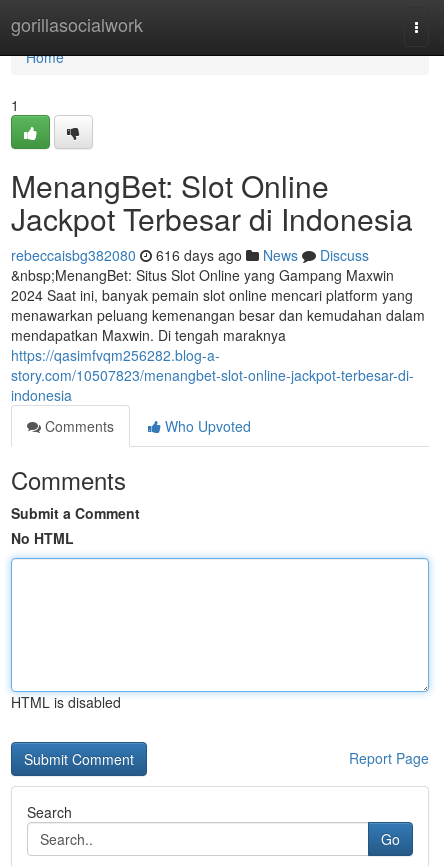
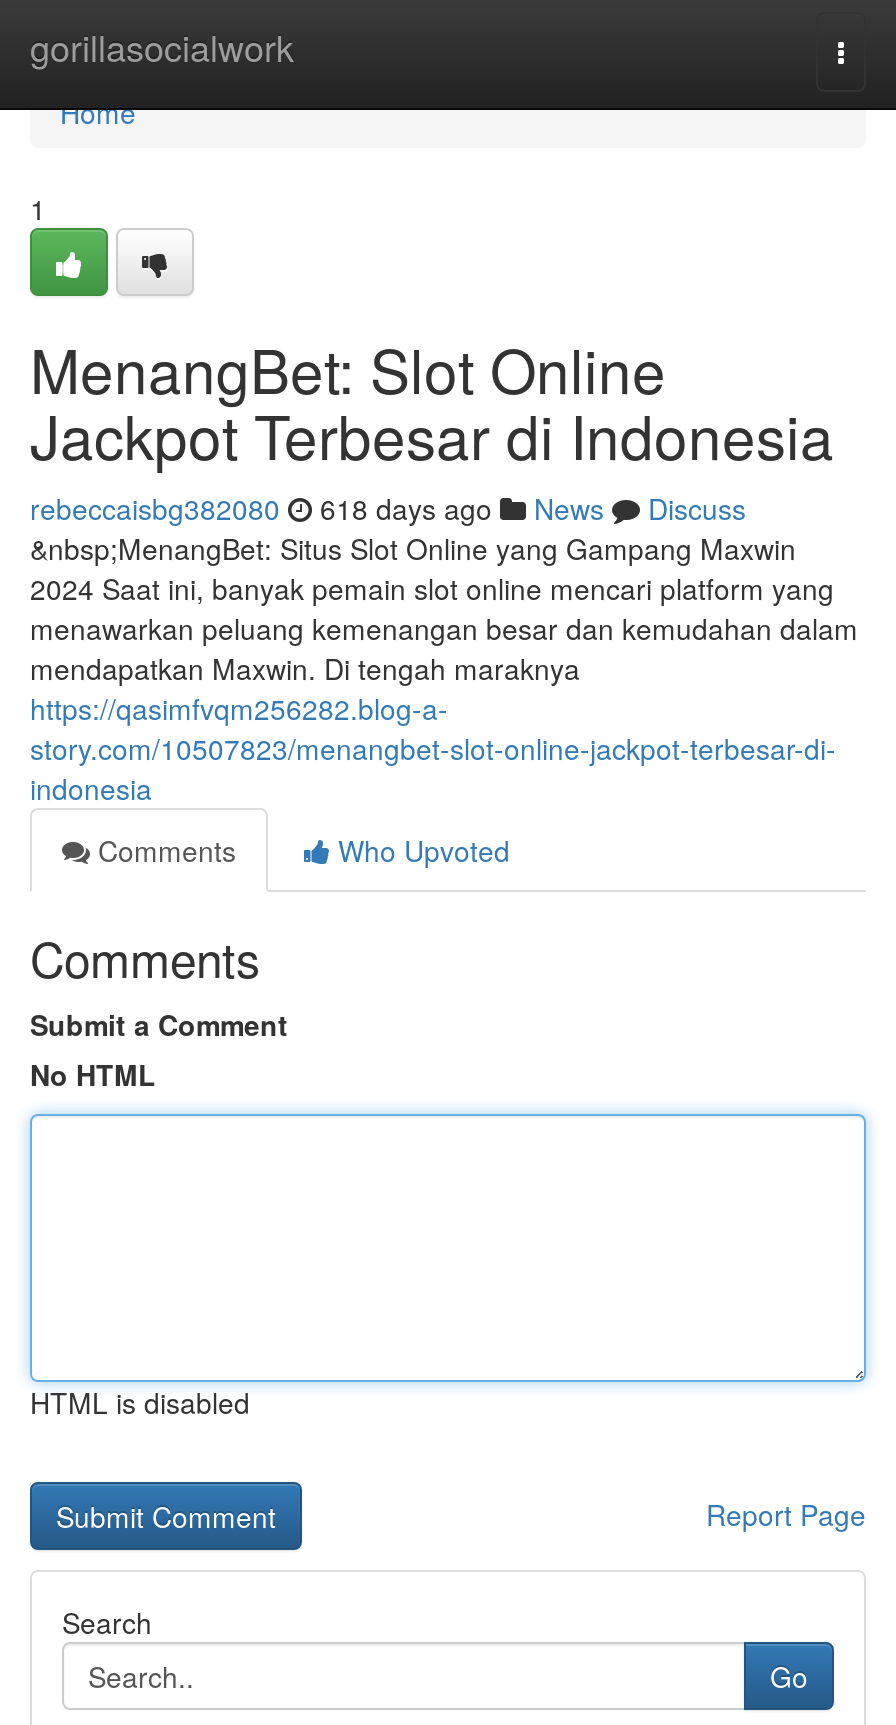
- rebeccaisbg382080 616 days ago News Discuss
+ rebeccaisbg382080 618 days ago News Discuss
